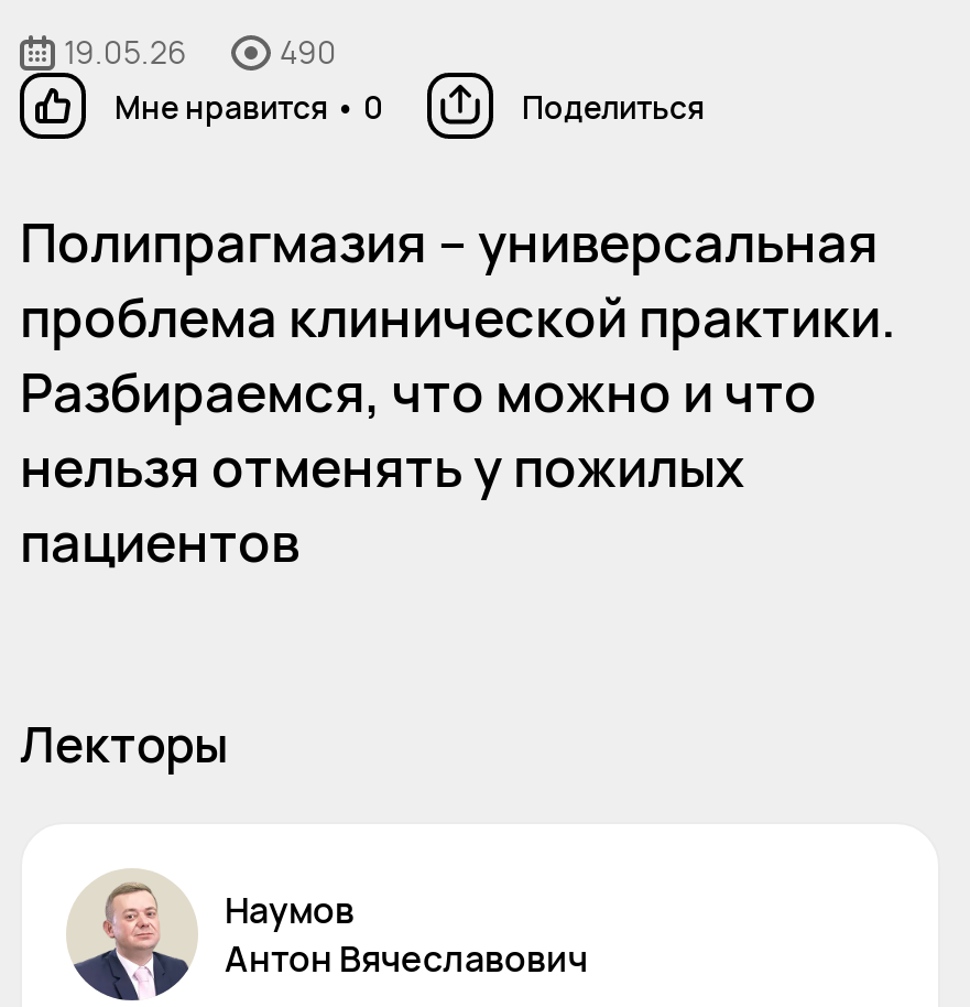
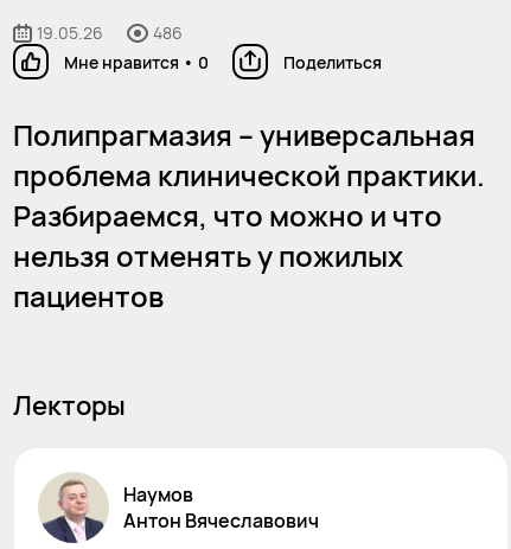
- 490
+ 486
